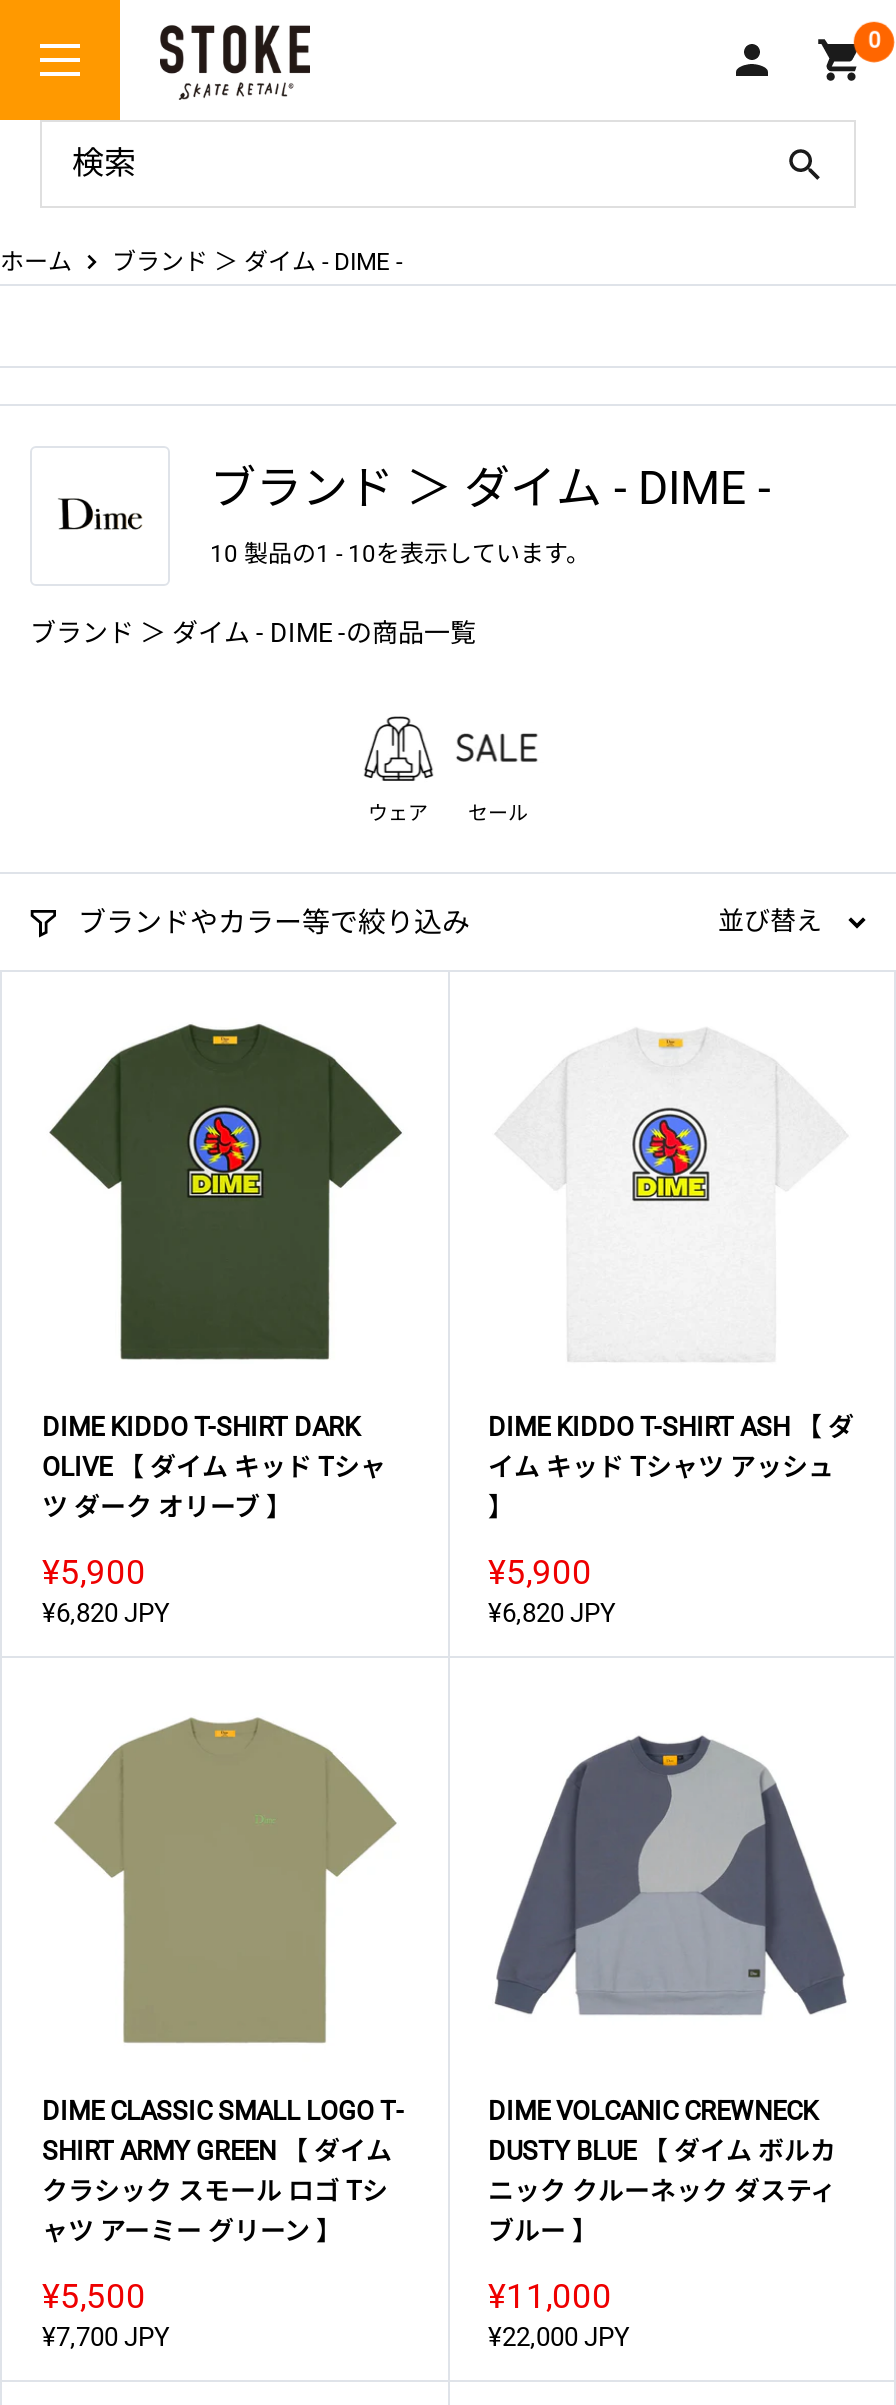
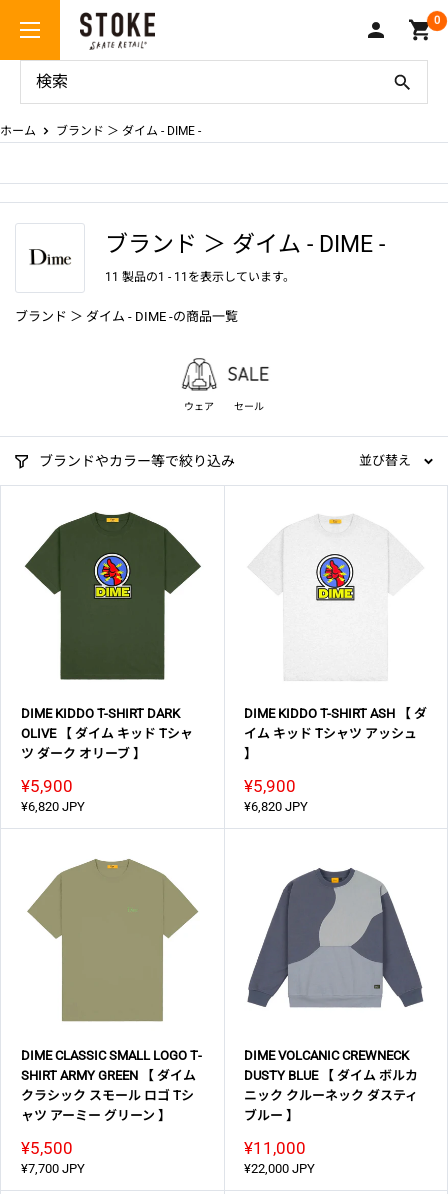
- 10 製品の1 - 10を表示しています。
+ 11 製品の1 - 11を表示しています。
